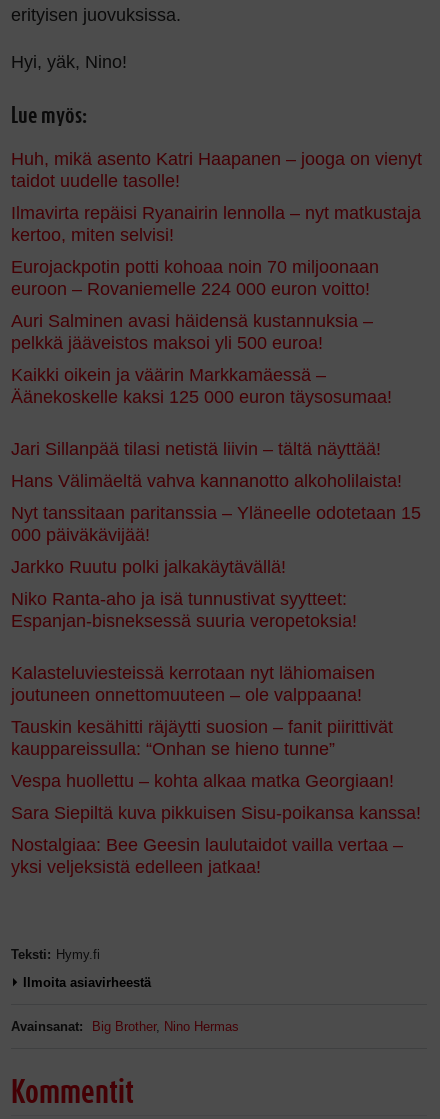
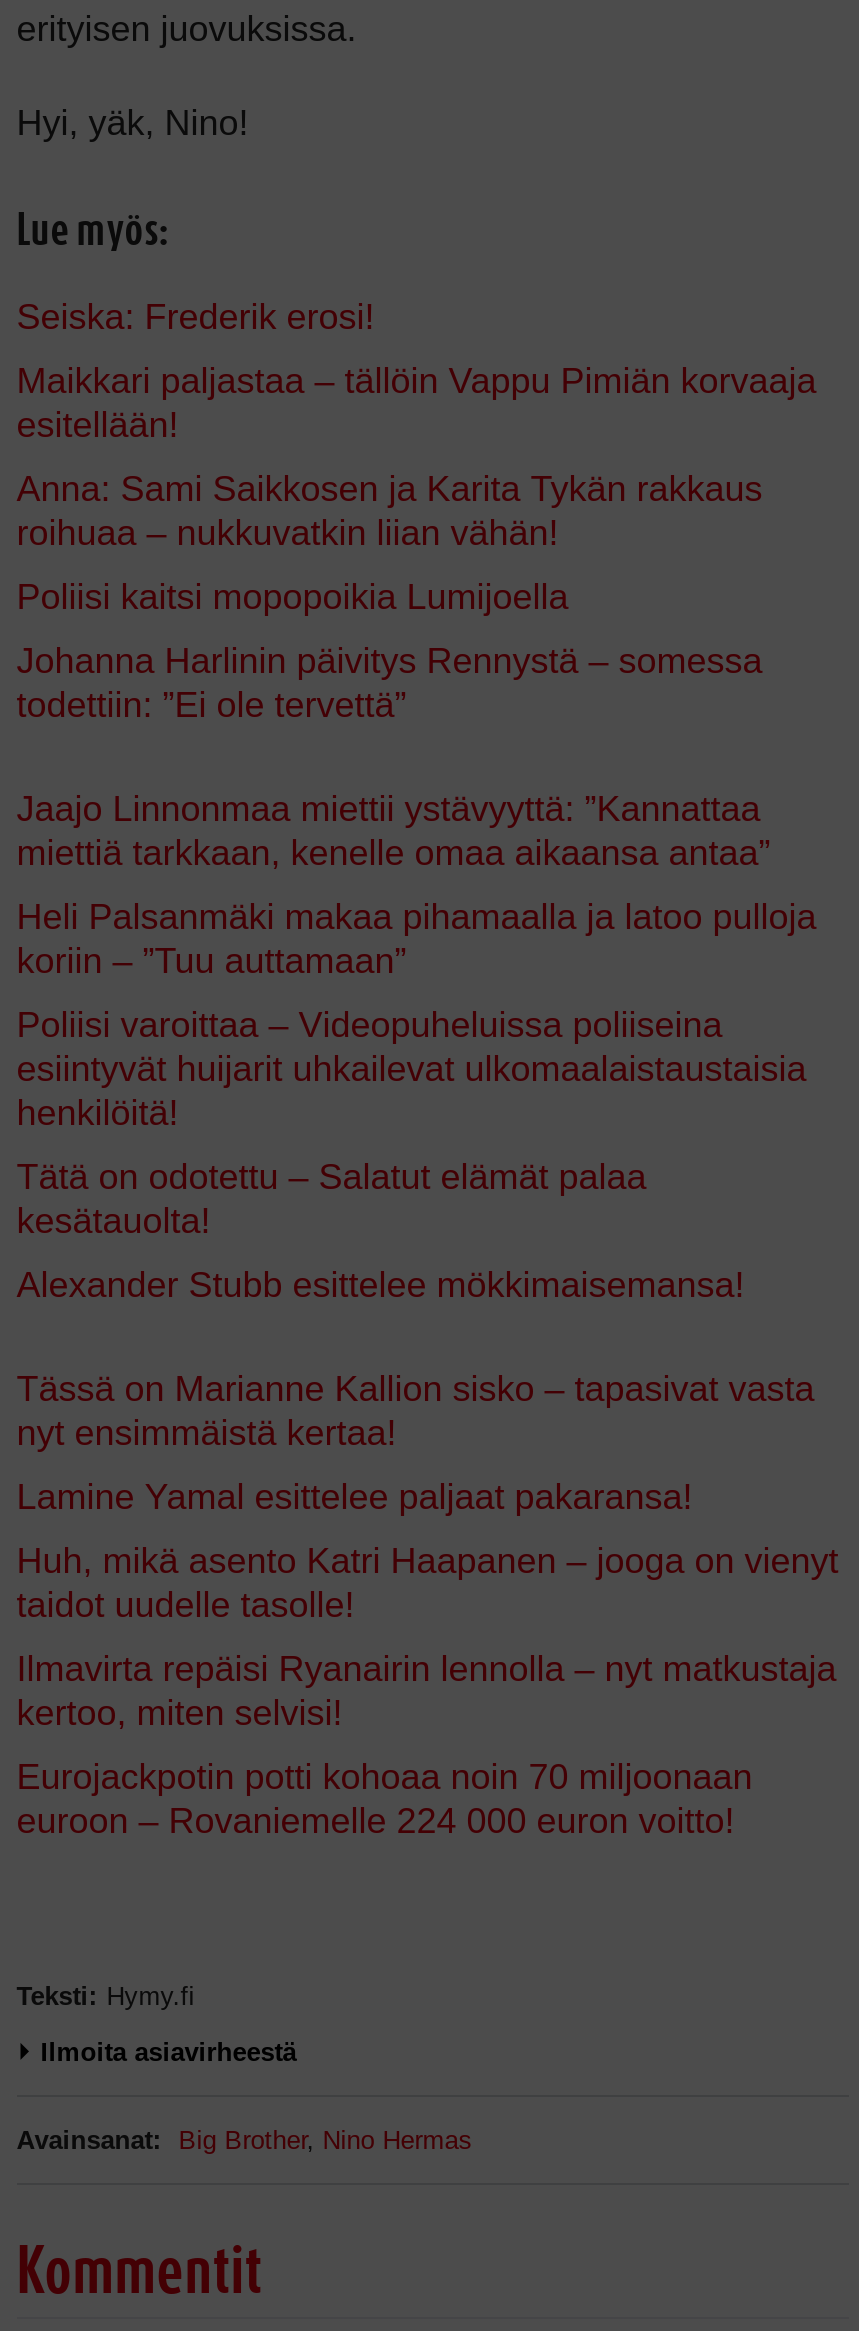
+ Seiska: Frederik erosi!
+ Maikkari paljastaa – tällöin Vappu Pimiän korvaaja
+ esitellään!
+ Anna: Sami Saikkosen ja Karita Tykän rakkaus
+ roihuaa – nukkuvatkin liian vähän!
+ Poliisi kaitsi mopopoikia Lumijoella
+ Johanna Harlinin päivitys Rennystä – somessa
+ todettiin: ”Ei ole tervettä”
+ Jaajo Linnonmaa miettii ystävyyttä: ”Kannattaa
+ miettiä tarkkaan, kenelle omaa aikaansa antaa”
+ Heli Palsanmäki makaa pihamaalla ja latoo pulloja
+ koriin – ”Tuu auttamaan”
+ Poliisi varoittaa – Videopuheluissa poliiseina
+ esiintyvät huijarit uhkailevat ulkomaalaistaustaisia
+ henkilöitä!
+ Tätä on odotettu – Salatut elämät palaa
+ kesätauolta!
+ Alexander Stubb esittelee mökkimaisemansa!
+ Tässä on Marianne Kallion sisko – tapasivat vasta
+ nyt ensimmäistä kertaa!
+ Lamine Yamal esittelee paljaat pakaransa!

moved down: Huh, mikä asento Katri Haapanen – jooga on vienyt | taidot uudelle tasolle! | Ilmavirta repäisi Ryanairin lennolla – nyt matkustaja | kertoo, miten selvisi! | Eurojackpotin potti kohoaa noin 70 miljoonaan | euroon – Rovaniemelle 224 000 euron voitto!

- Auri Salminen avasi häidensä kustannuksia –
- pelkkä jääveistos maksoi yli 500 euroa!
- Kaikki oikein ja väärin Markkamäessä –
- Äänekoskelle kaksi 125 000 euron täysosumaa!
- Jari Sillanpää tilasi netistä liivin – tältä näyttää!
- Hans Välimäeltä vahva kannanotto alkoholilaista!
- Nyt tanssitaan paritanssia – Yläneelle odotetaan 15
- 000 päiväkävijää!
- Jarkko Ruutu polki jalkakäytävällä!
- Niko Ranta-aho ja isä tunnustivat syytteet:
- Espanjan-bisneksessä suuria veropetoksia!
- Kalasteluviesteissä kerrotaan nyt lähiomaisen
- joutuneen onnettomuuteen – ole valppaana!
- Tauskin kesähitti räjäytti suosion – fanit piirittivät
- kauppareissulla: “Onhan se hieno tunne”
- Vespa huollettu – kohta alkaa matka Georgiaan!
- Sara Siepiltä kuva pikkuisen Sisu-poikansa kanssa!
- Nostalgiaa: Bee Geesin laulutaidot vailla vertaa –
- yksi veljeksistä edelleen jatkaa!
